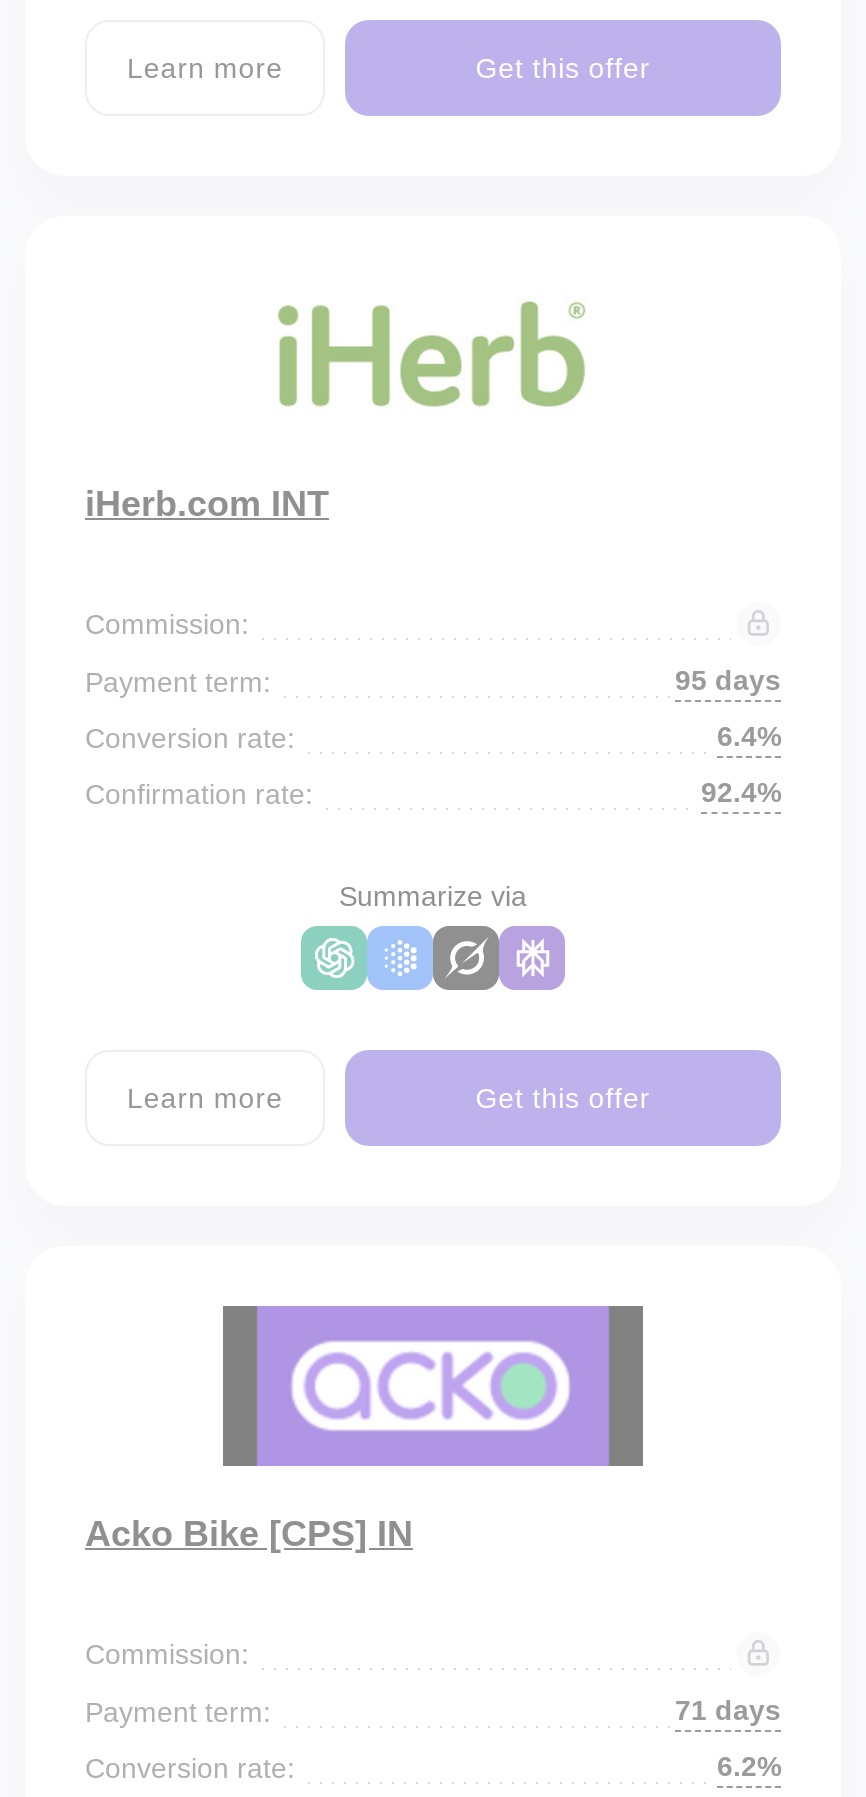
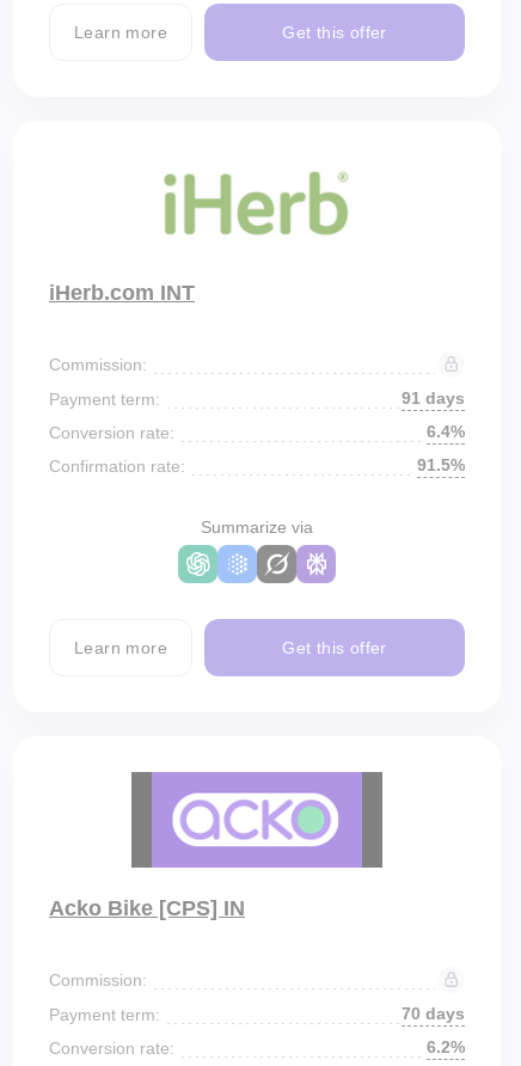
- 95 days
+ 91 days

- 92.4%
+ 91.5%

- 71 days
+ 70 days
